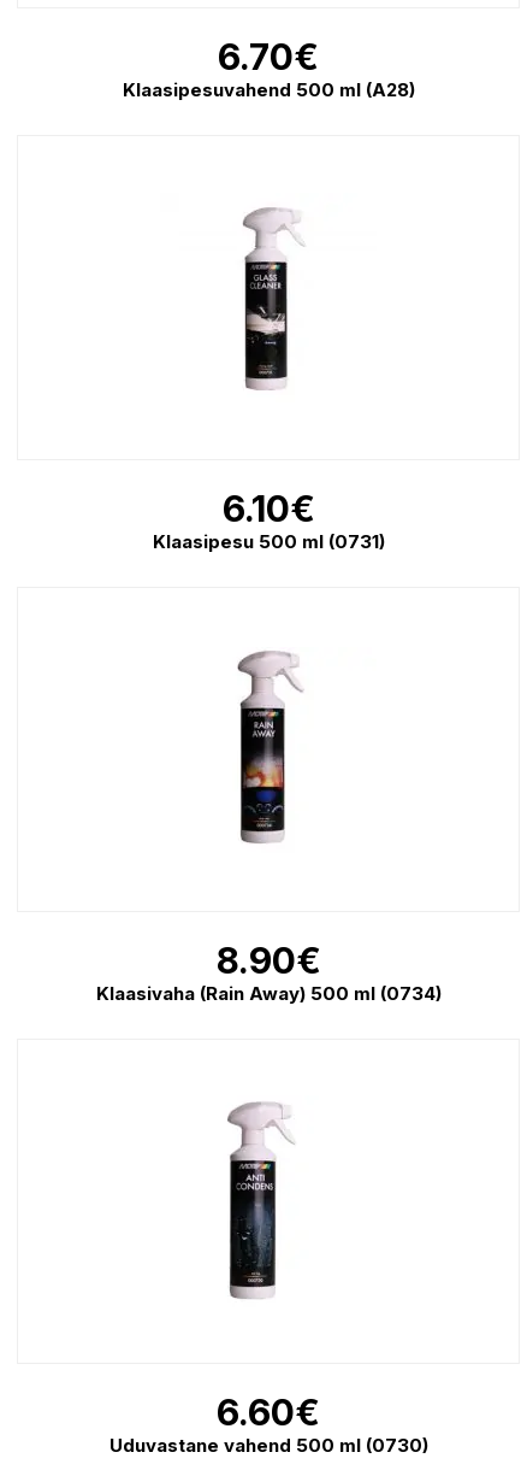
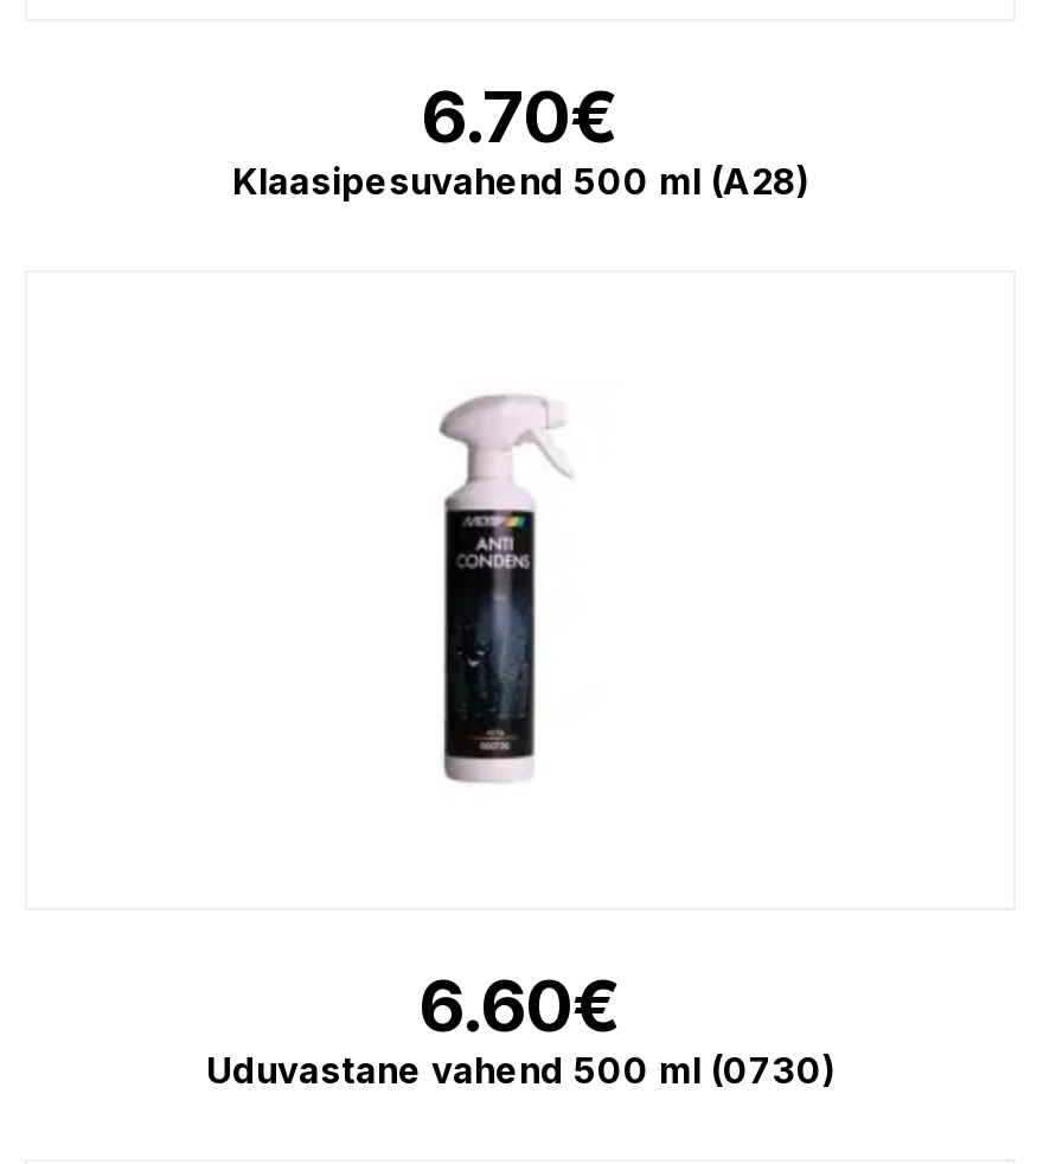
- [image]

- 6.10€
- Klaasipesu 500 ml (0731)

- [image]

- 8.90€
- Klaasivaha (Rain Away) 500 ml (0734)
